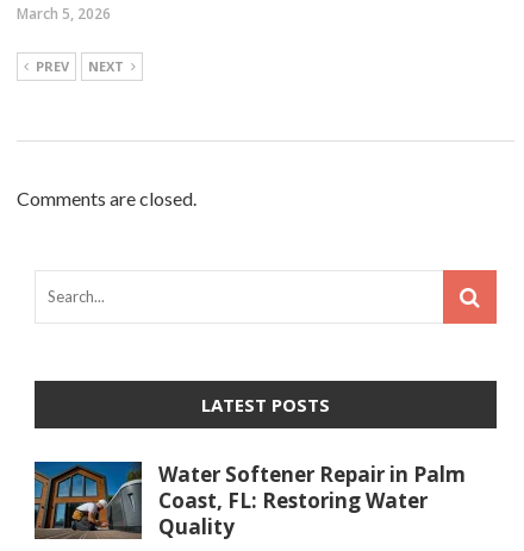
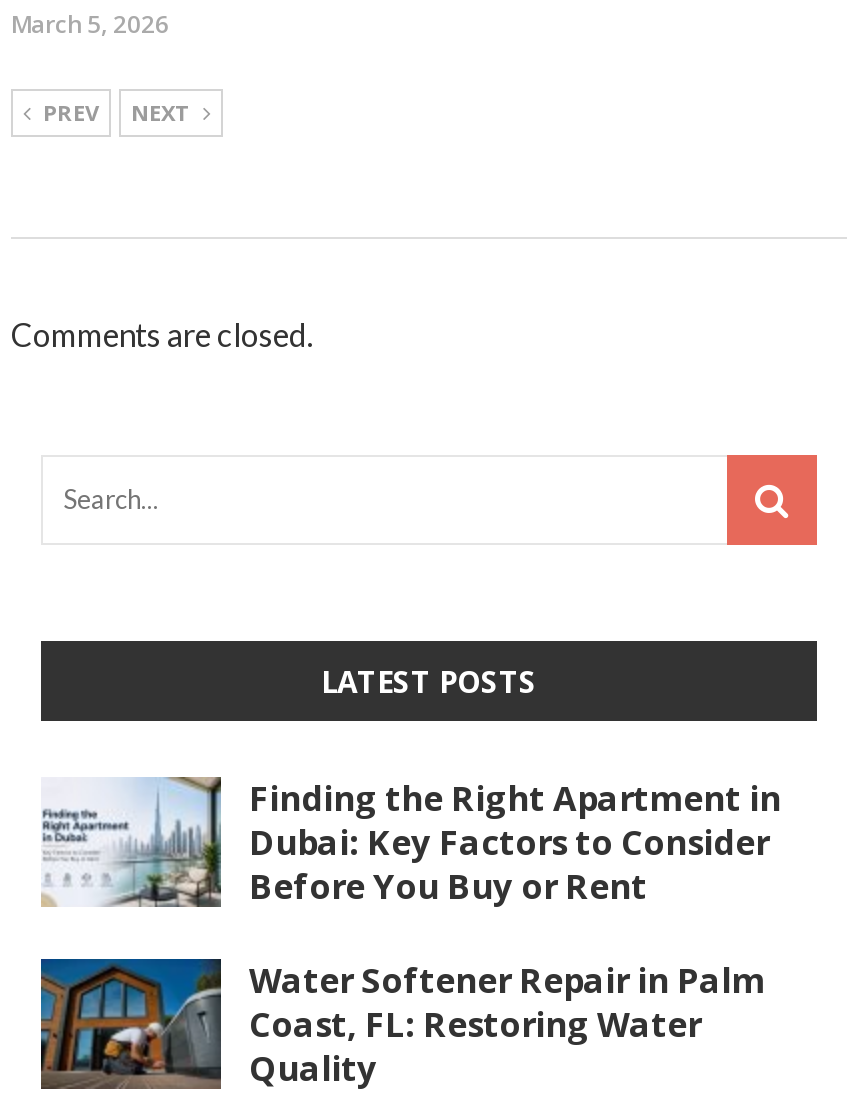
+ [image]
+ Finding the Right Apartment in
+ Dubai: Key Factors to Consider
+ Before You Buy or Rent
